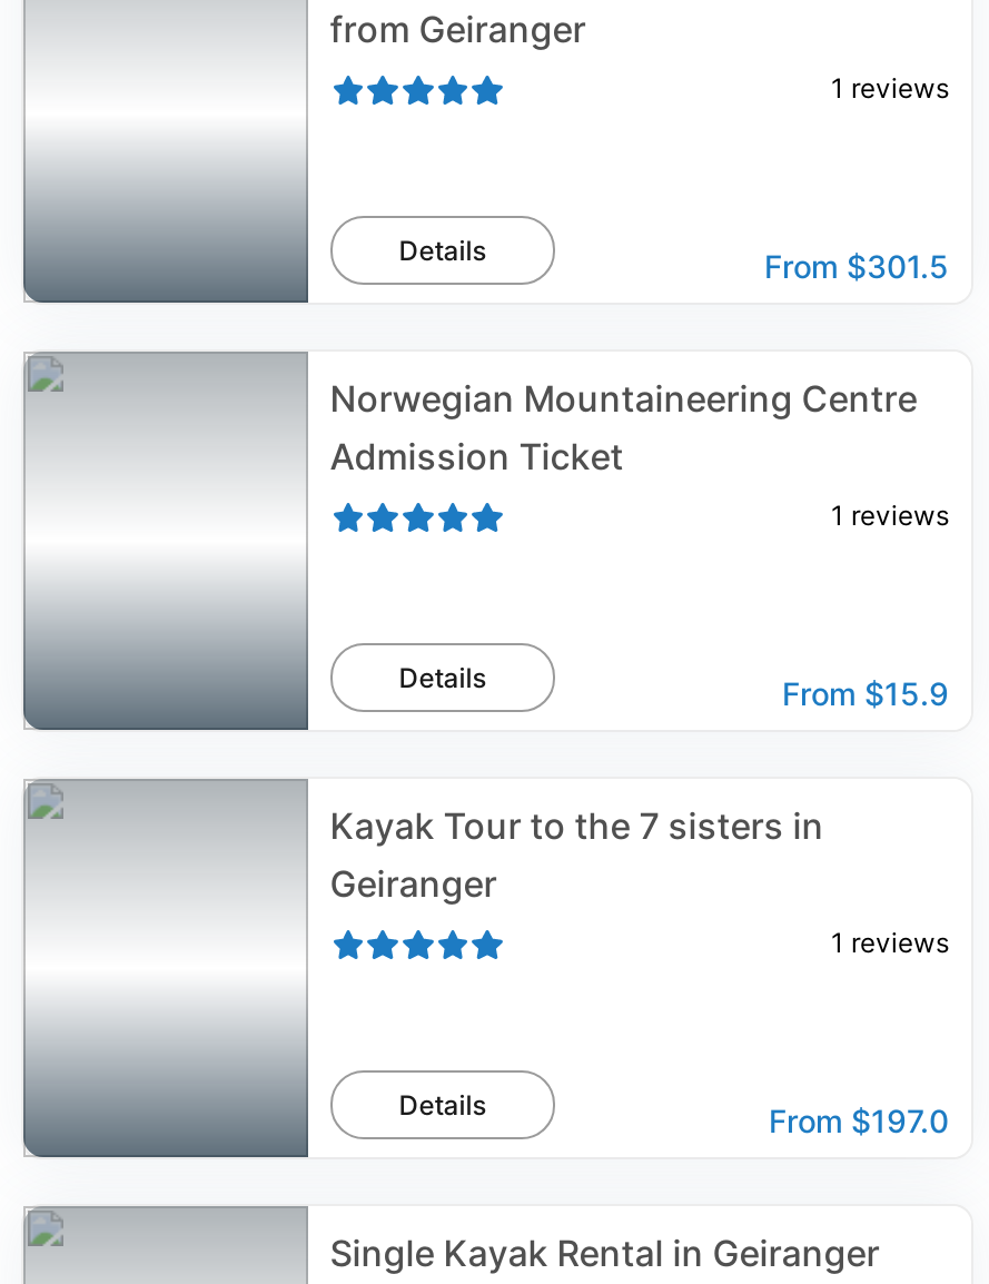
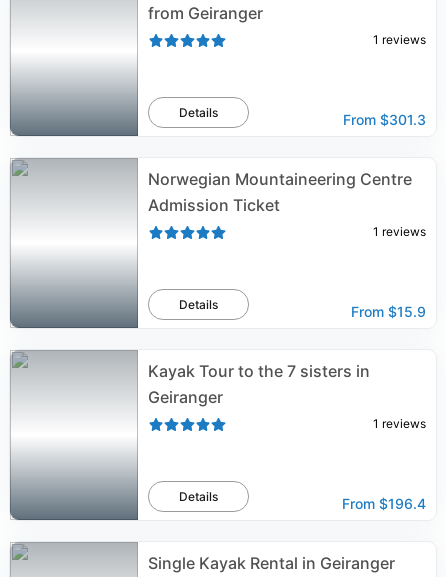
- From $301.5
+ From $301.3

- From $197.0
+ From $196.4
